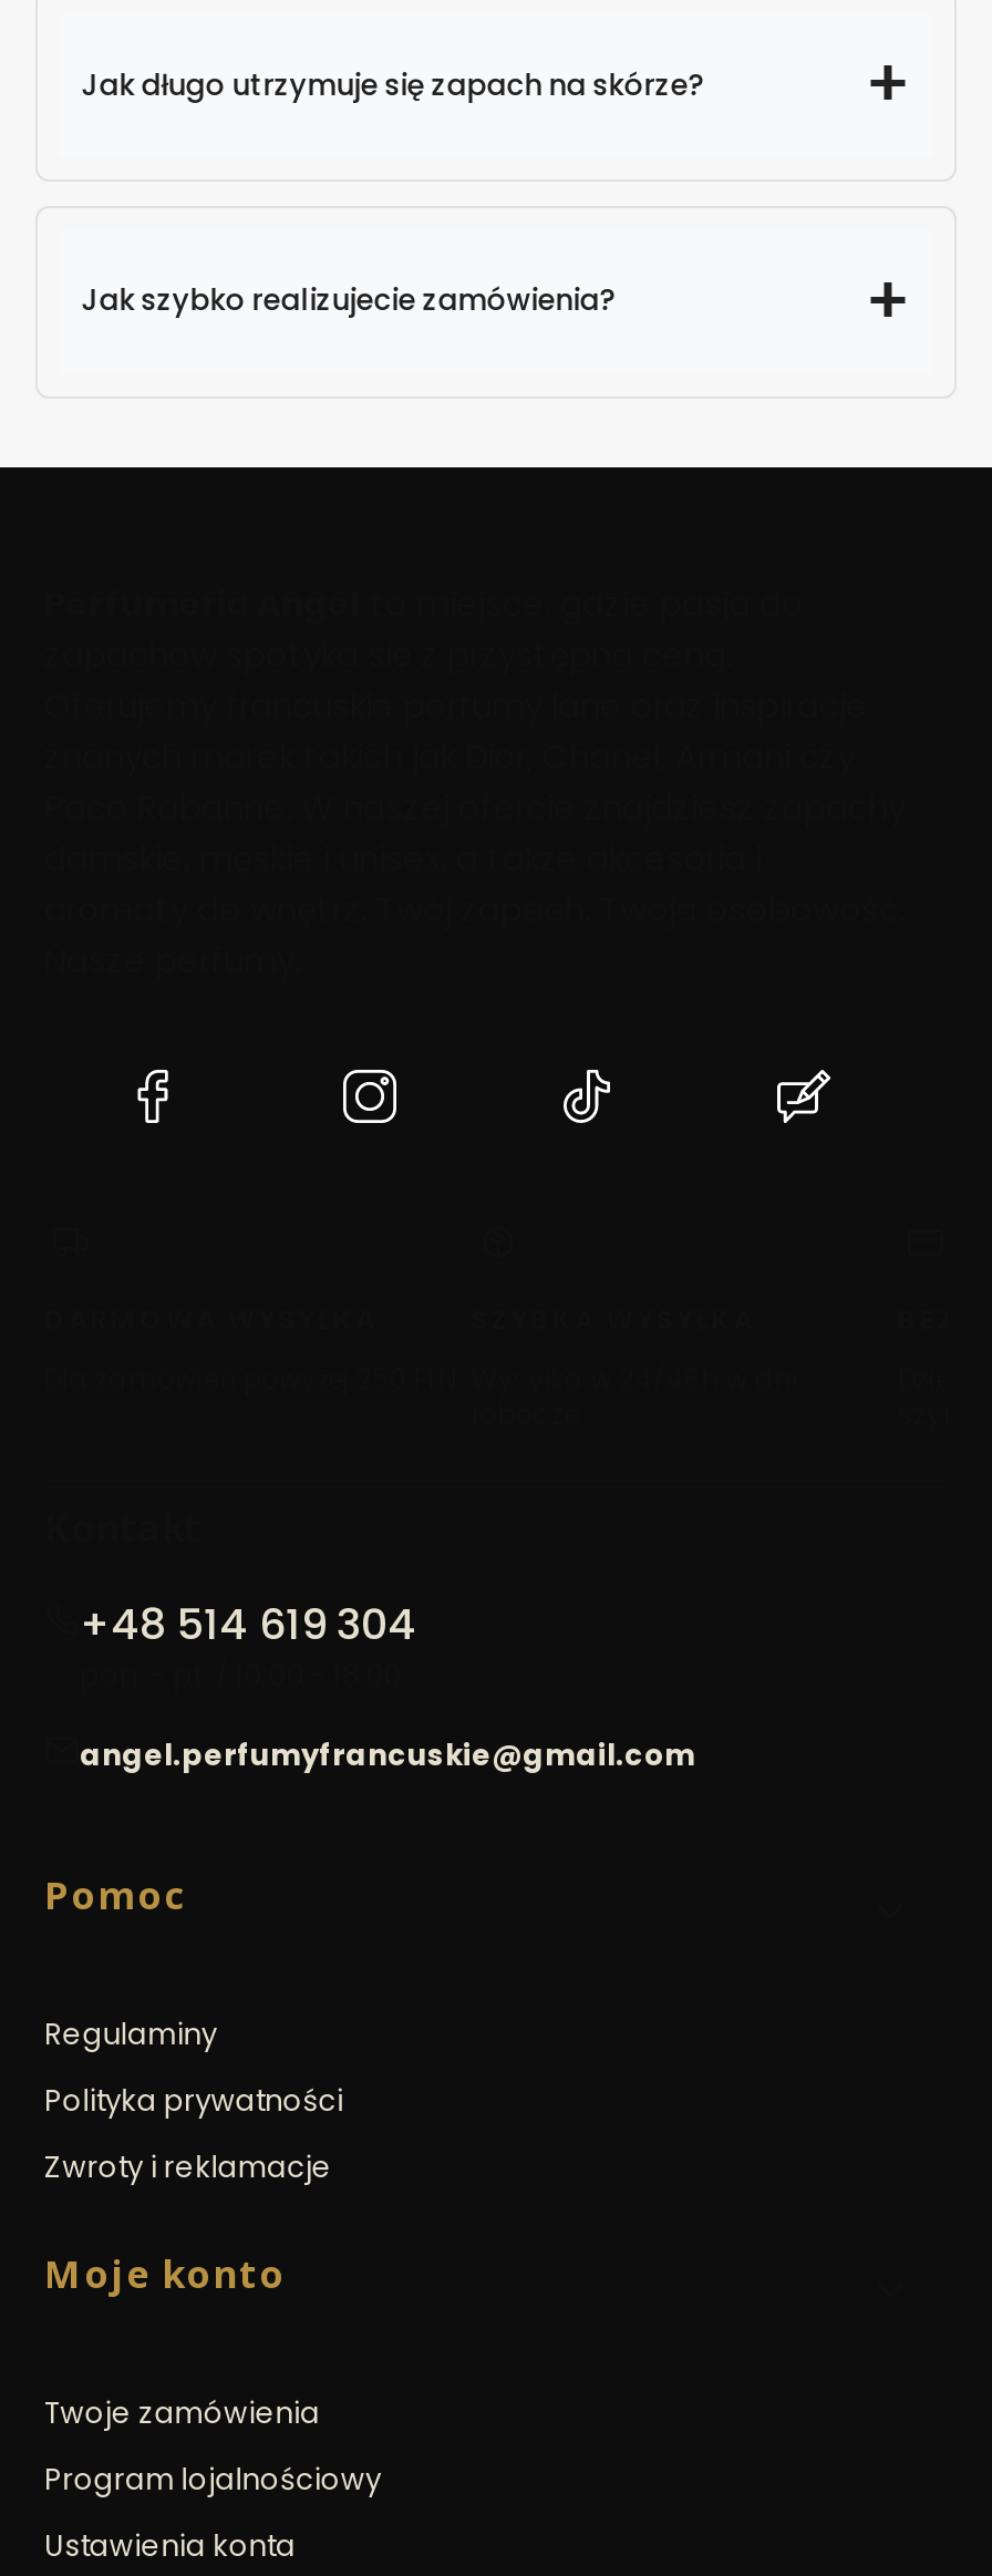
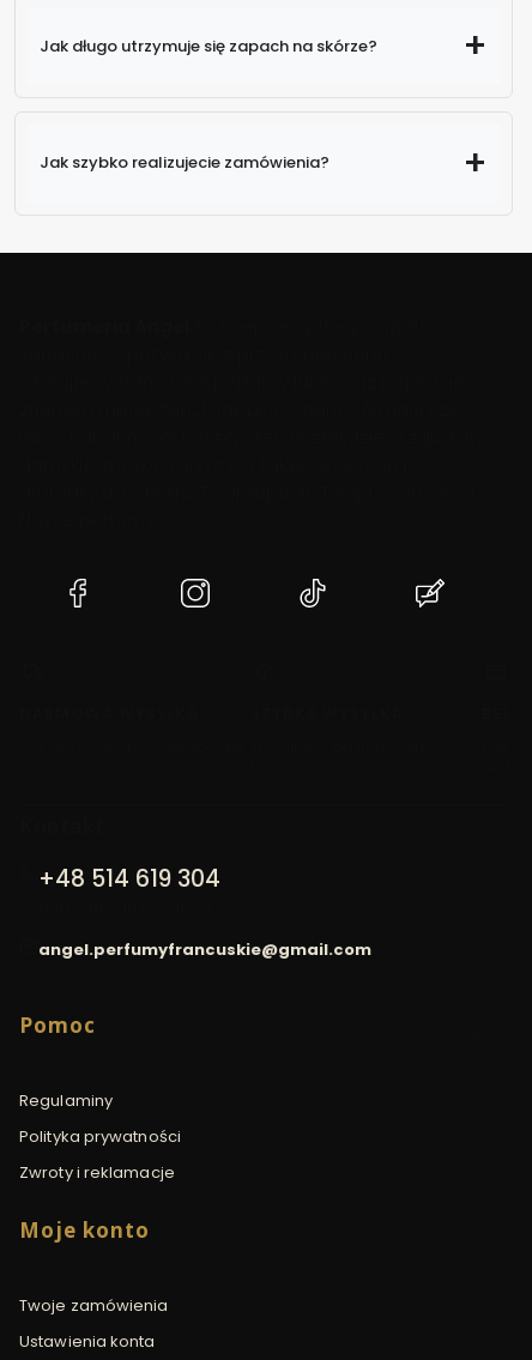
- Program lojalnościowy
